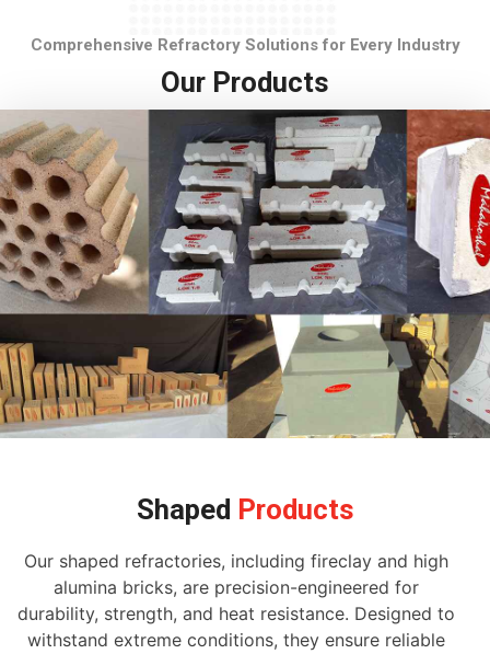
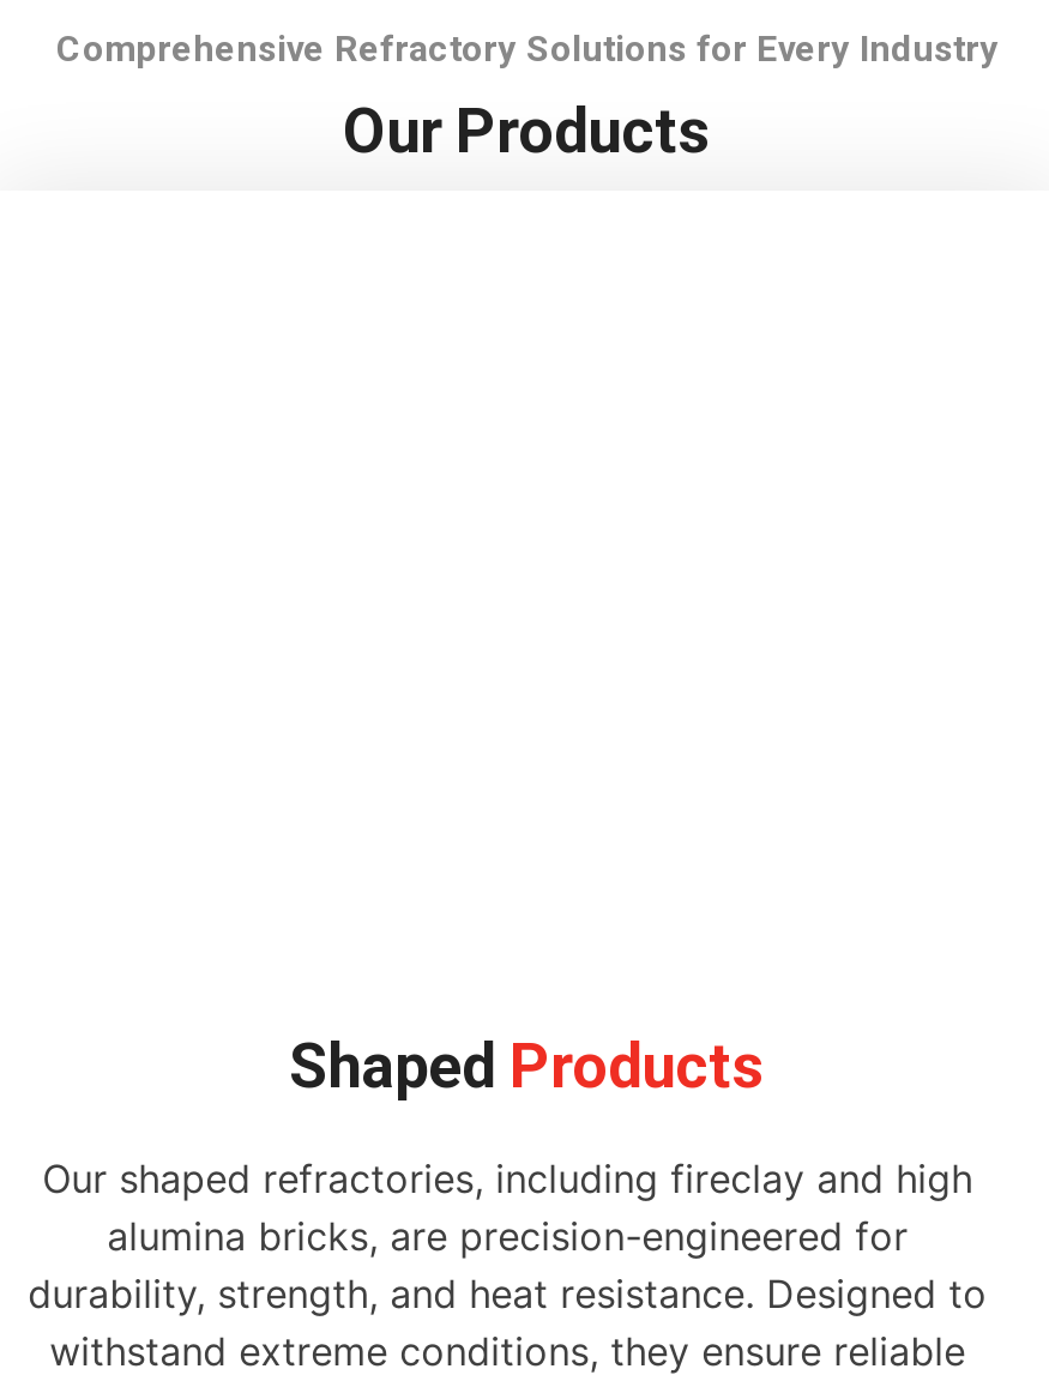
- [image]
